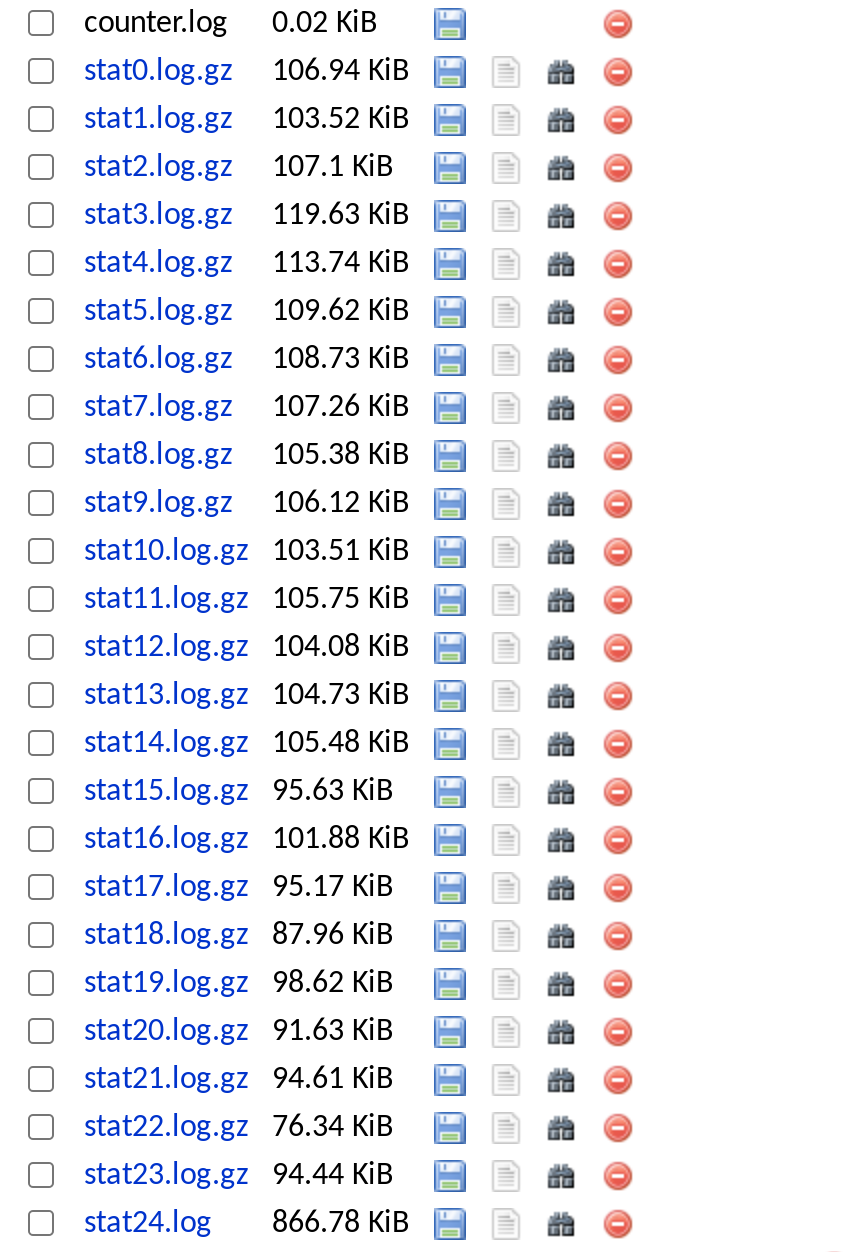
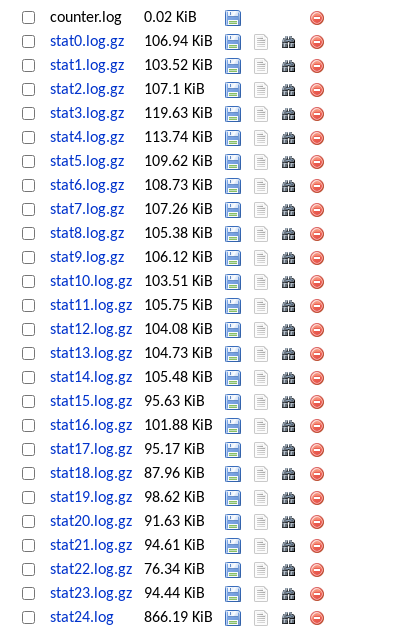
- stat24.log 866.78 KiB
+ stat24.log 866.19 KiB
